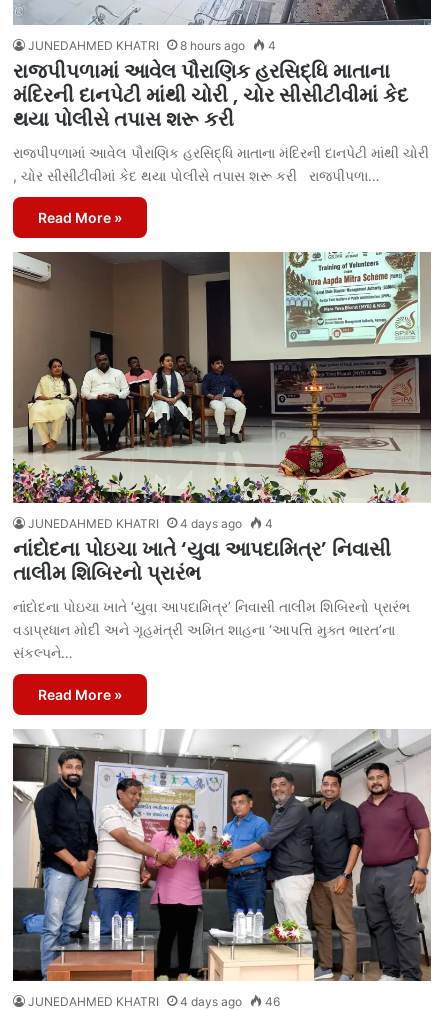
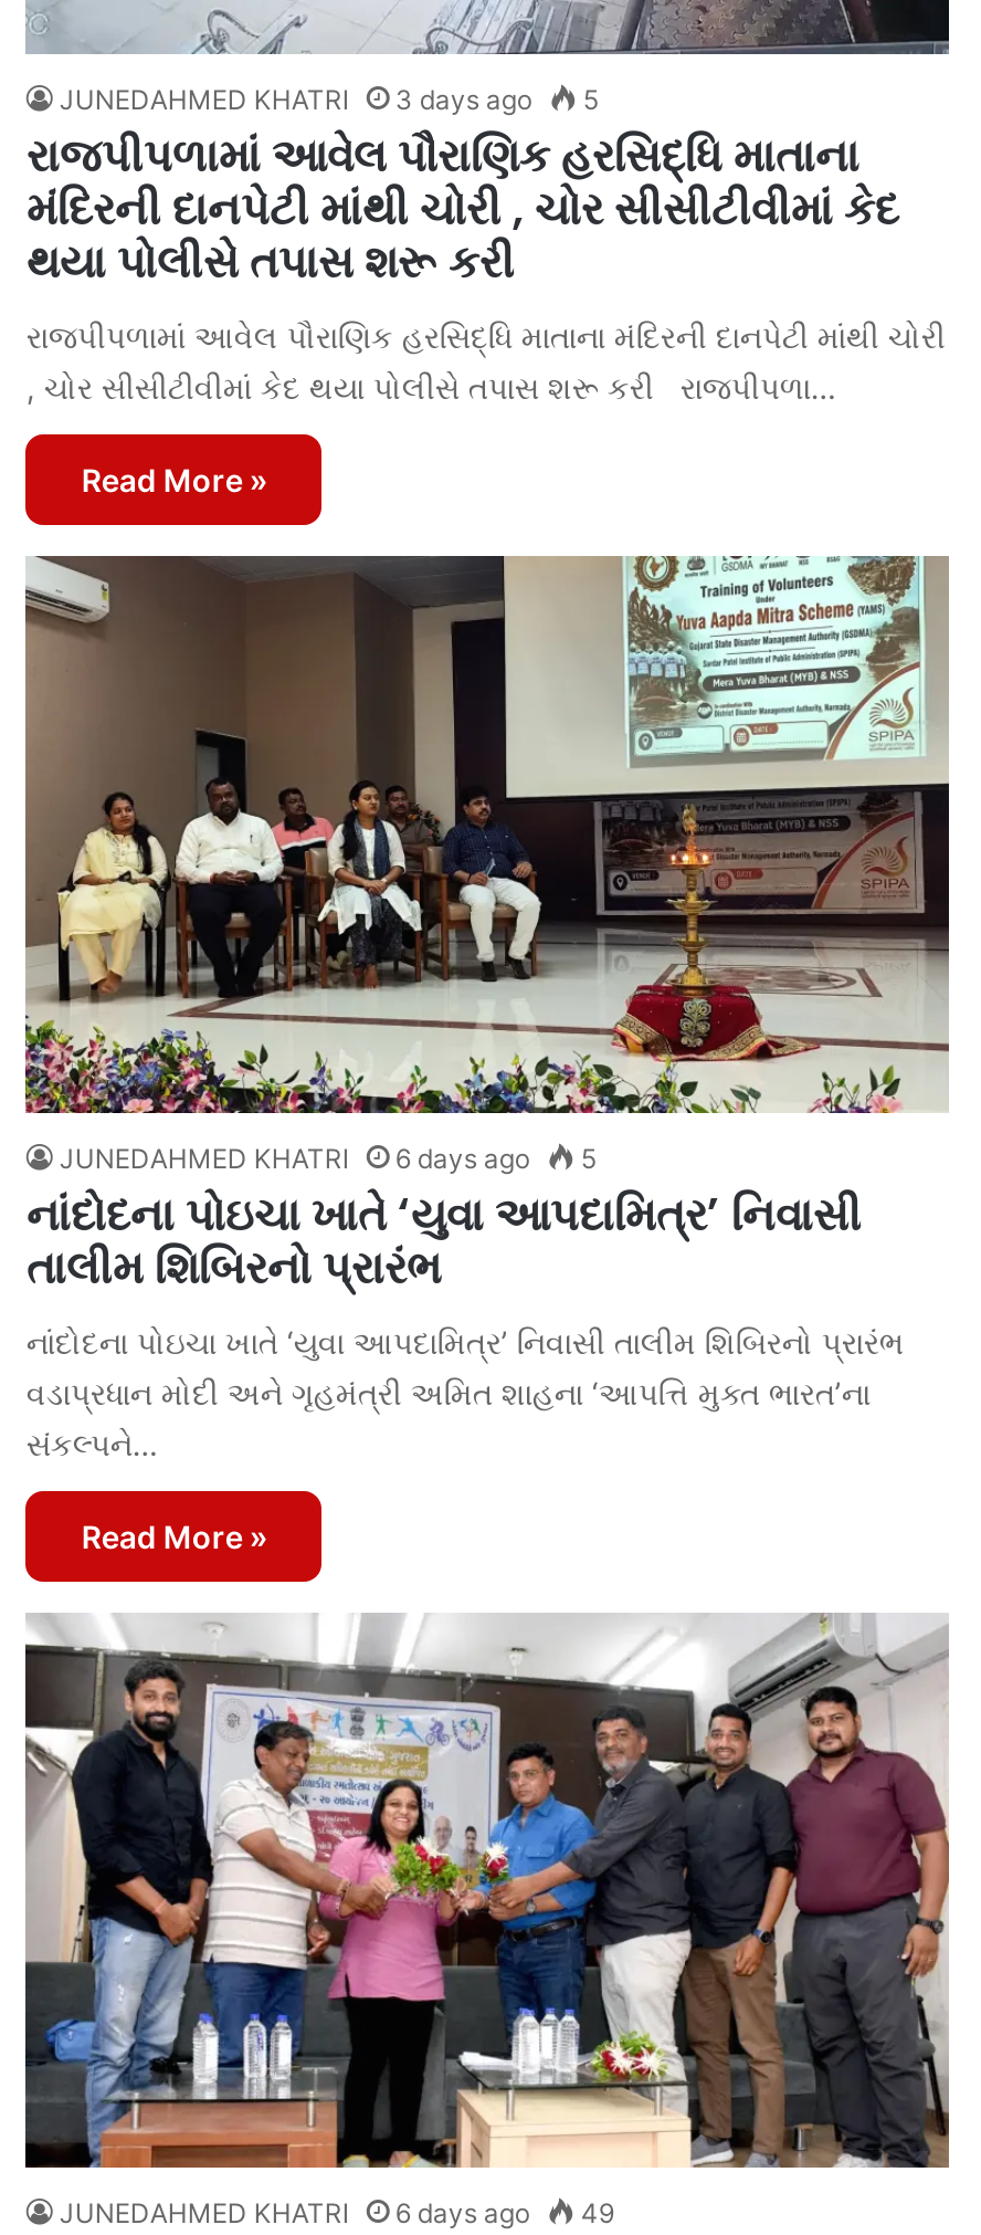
- 8 hours ago
+ 3 days ago

- 4
+ 5

- 4 days ago
+ 6 days ago

- 4
+ 5

- 4 days ago
+ 6 days ago

- 46
+ 49
